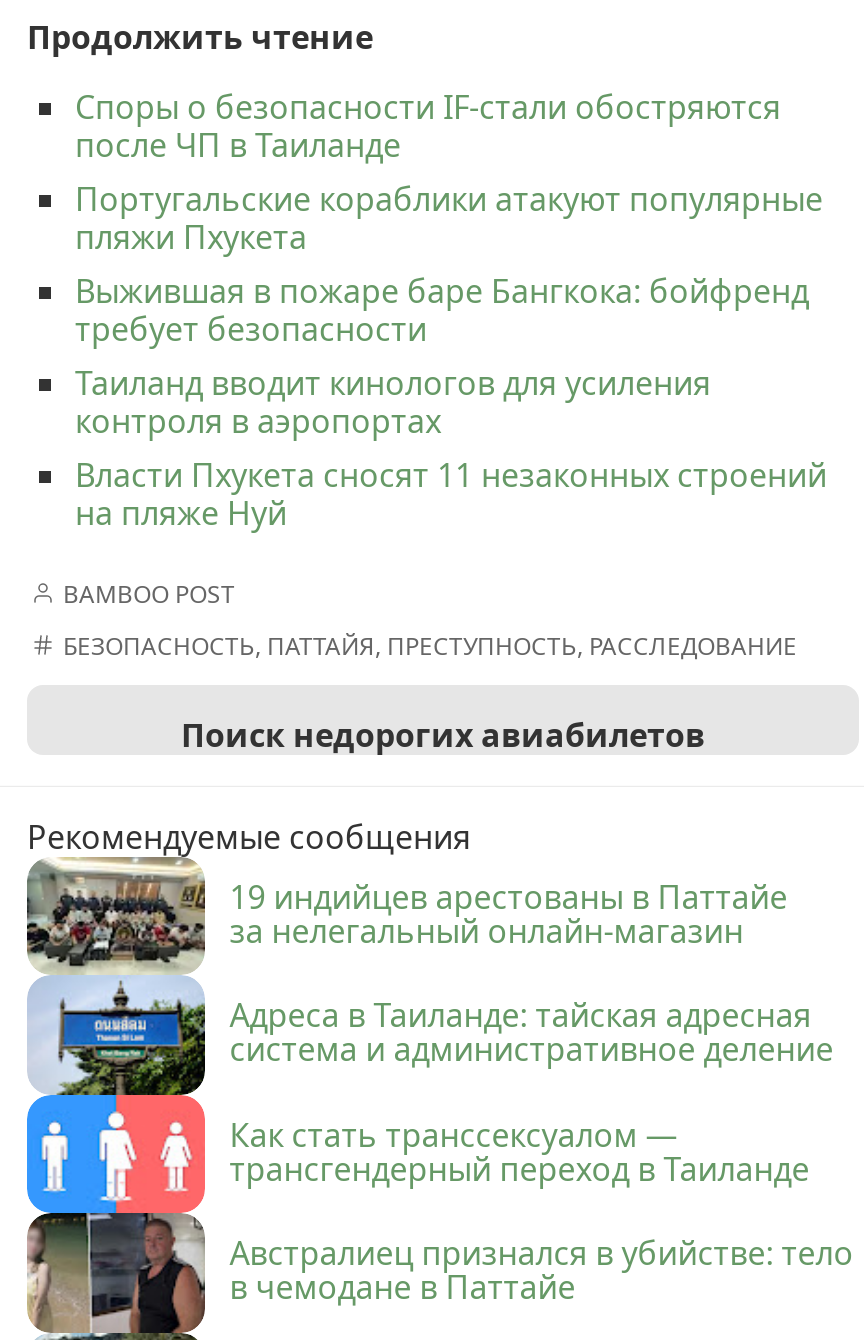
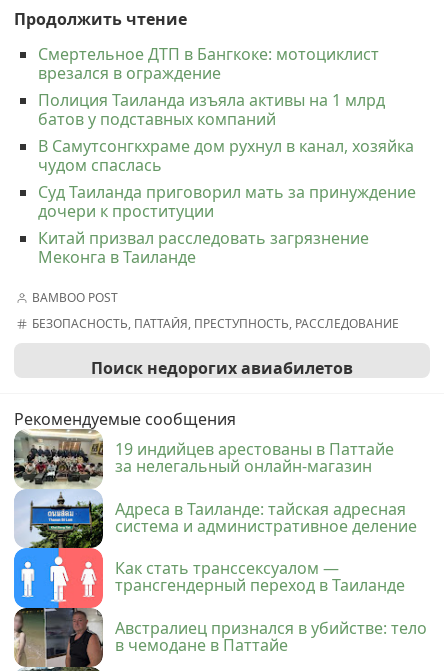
- Споры о безопасности IF-стали обостряются
- после ЧП в Таиланде
- Португальские кораблики атакуют популярные
- пляжи Пхукета
- Выжившая в пожаре баре Бангкока: бойфренд
- требует безопасности
- Таиланд вводит кинологов для усиления
- контроля в аэропортах
- Власти Пхукета сносят 11 незаконных строений
- на пляже Нуй
+ Смертельное ДТП в Бангкоке: мотоциклист
+ врезался в ограждение
+ Полиция Таиланда изъяла активы на 1 млрд
+ батов у подставных компаний
+ В Самутсонгкхраме дом рухнул в канал, хозяйка
+ чудом спаслась
+ Суд Таиланда приговорил мать за принуждение
+ дочери к проституции
+ Китай призвал расследовать загрязнение
+ Меконга в Таиланде
